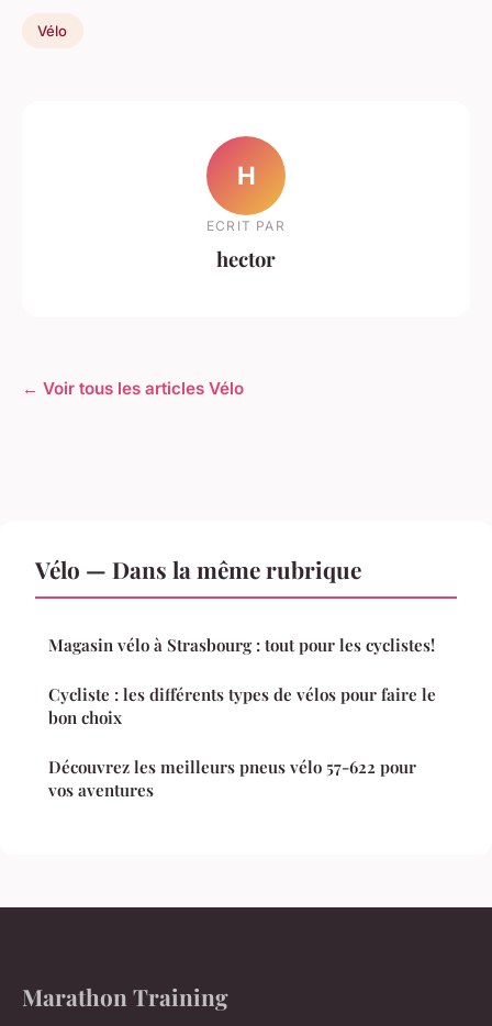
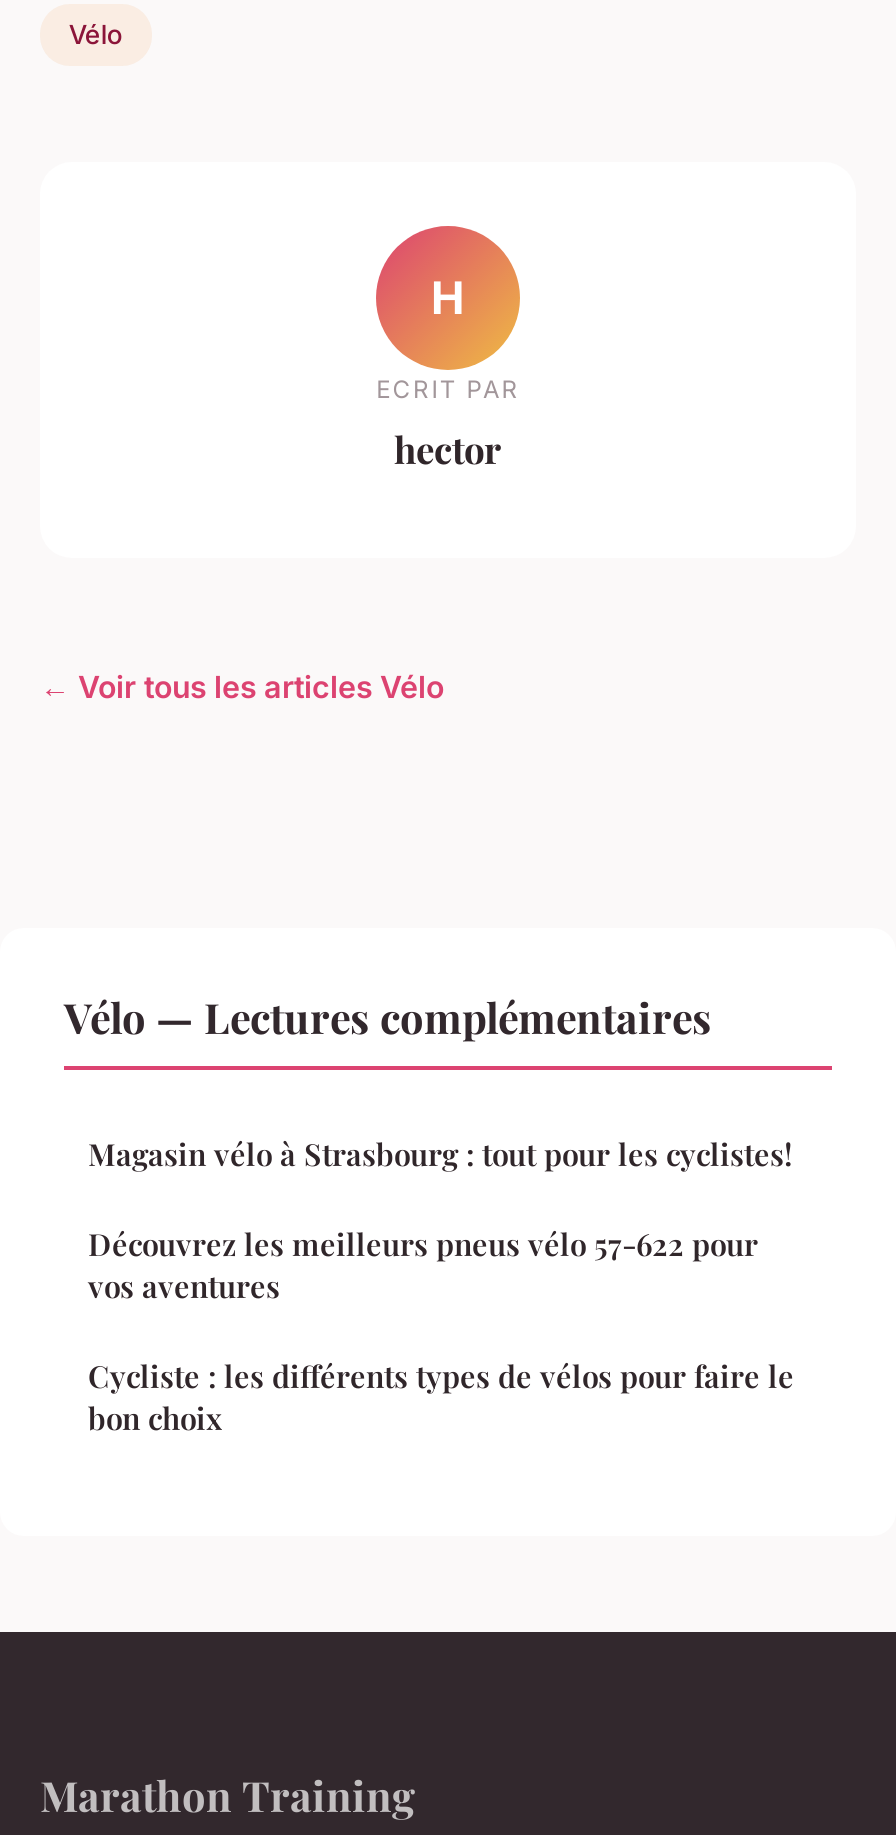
- Vélo — Dans la même rubrique
+ Vélo — Lectures complémentaires

moved down: Cycliste : les différents types de vélos pour faire le | bon choix

moved up: Découvrez les meilleurs pneus vélo 57-622 pour | vos aventures
